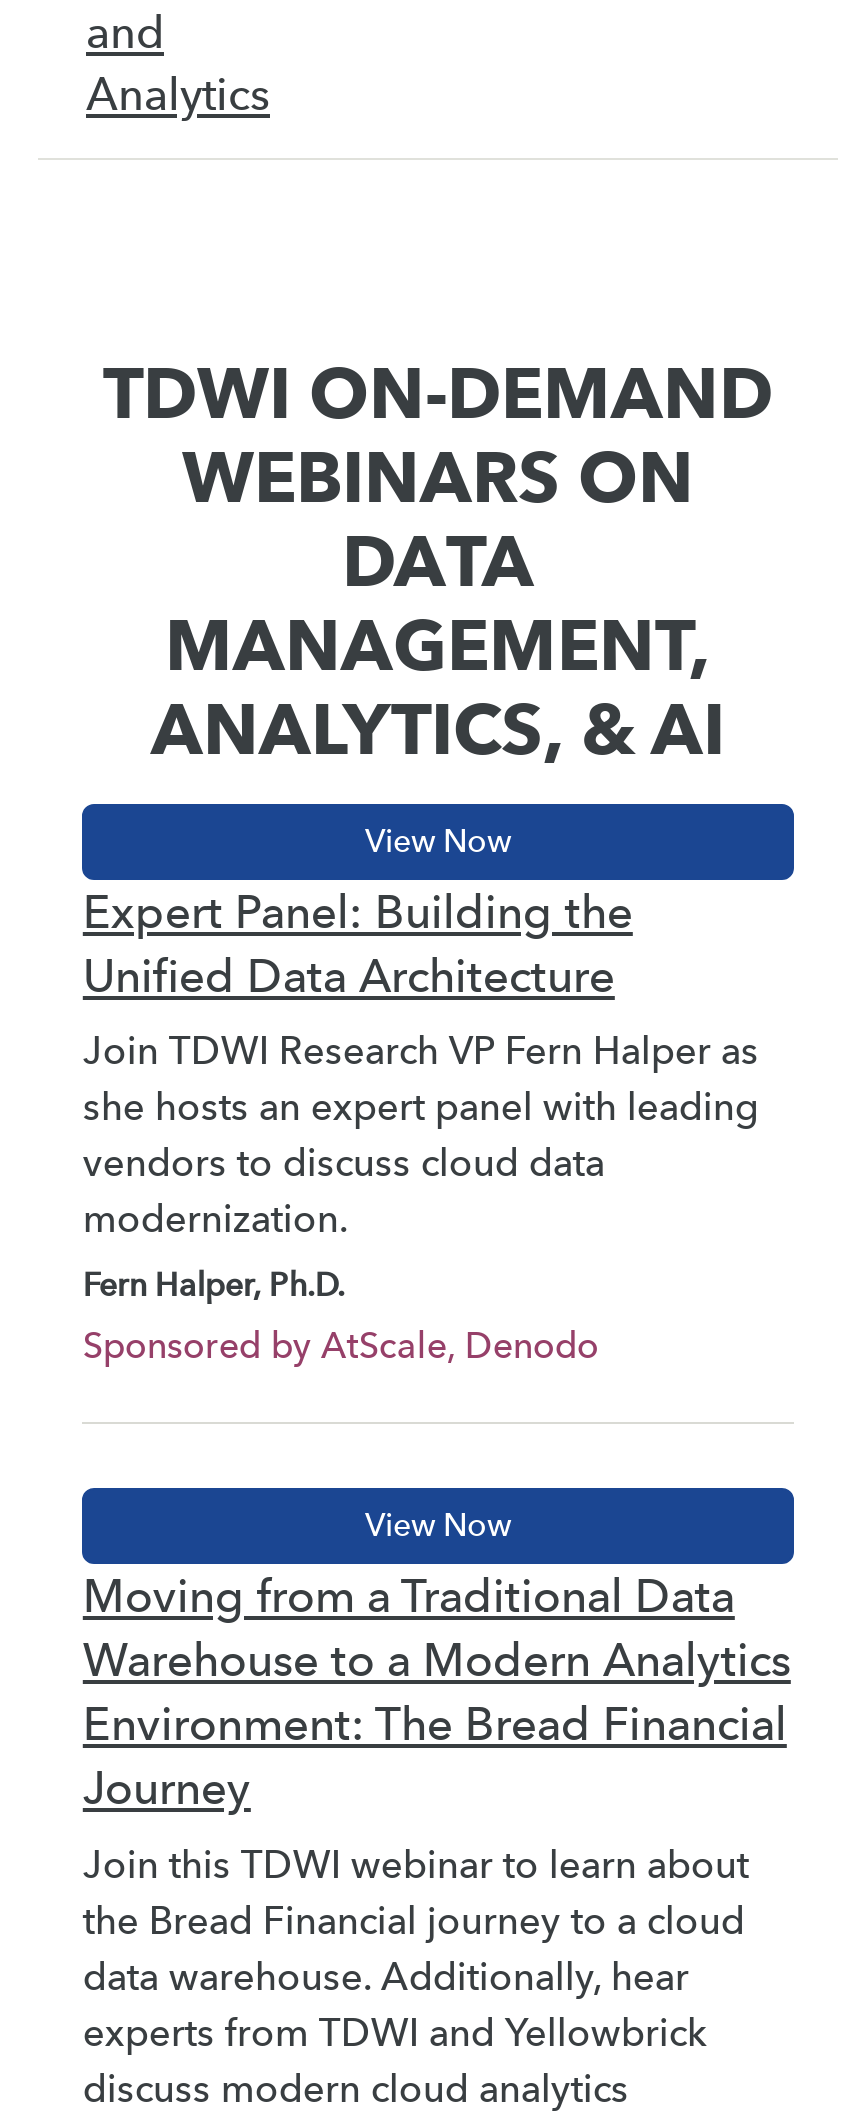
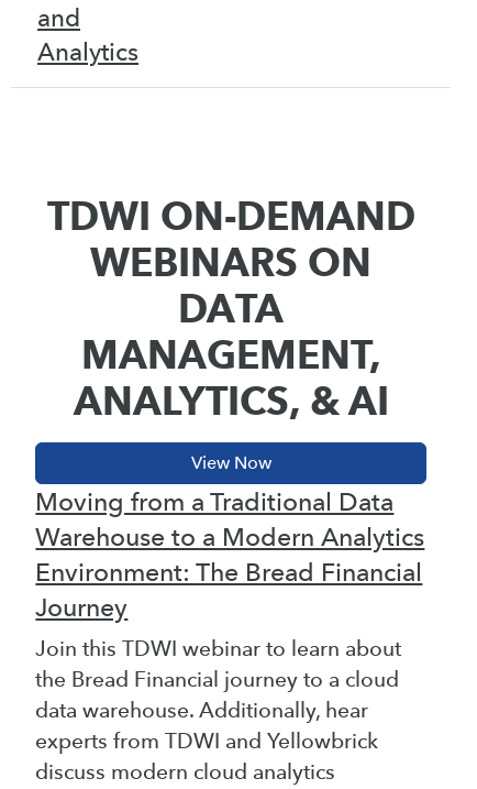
- Expert Panel: Building the
- Unified Data Architecture
- Join TDWI Research VP Fern Halper as
- she hosts an expert panel with leading
- vendors to discuss cloud data
- modernization.
- Fern Halper, Ph.D.
- Sponsored by AtScale, Denodo
